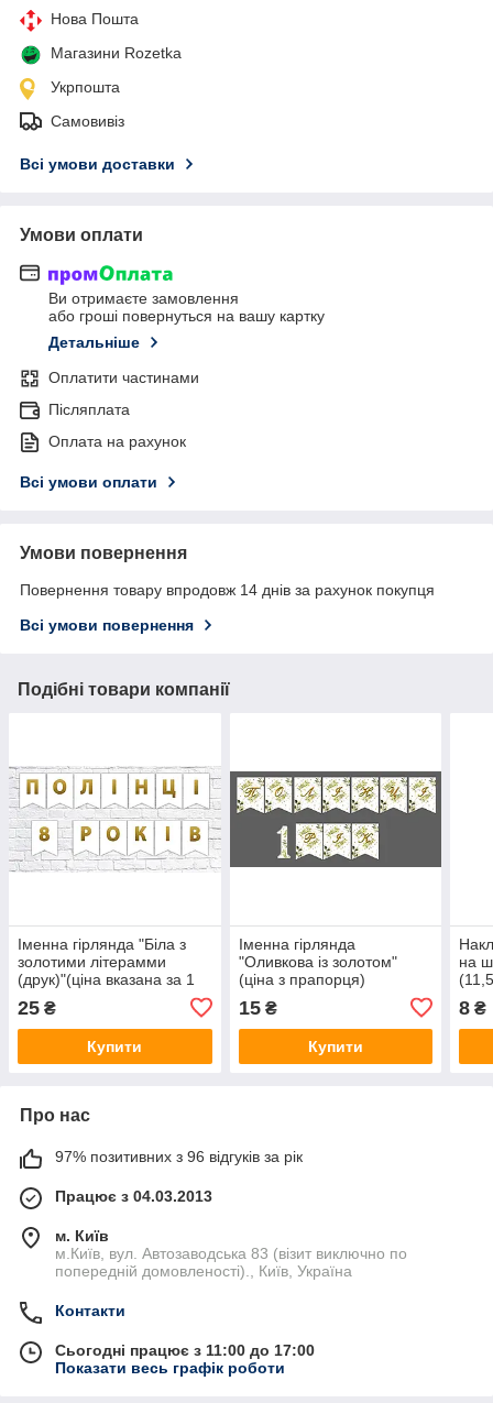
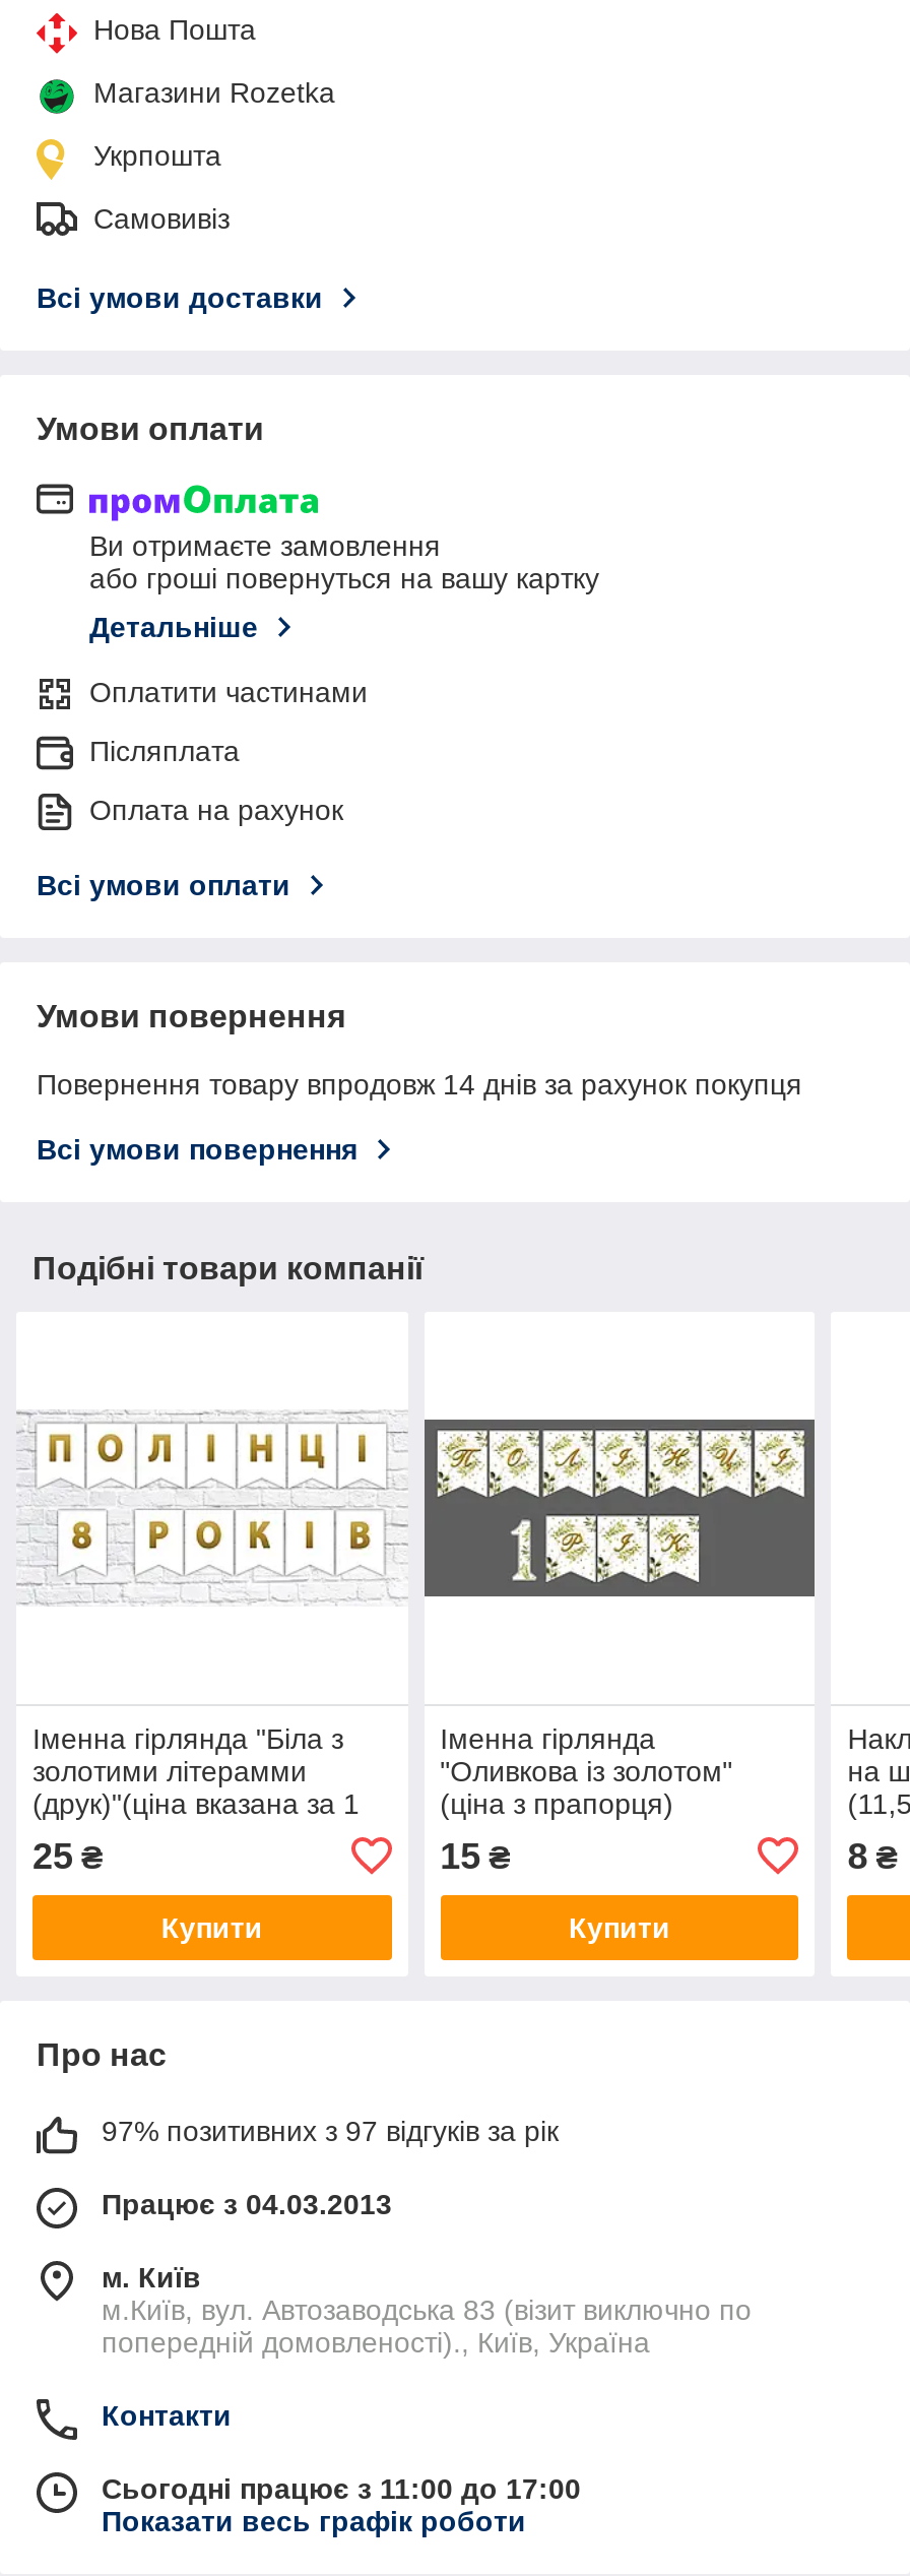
- 97% позитивних з 96 відгуків за рік
+ 97% позитивних з 97 відгуків за рік
